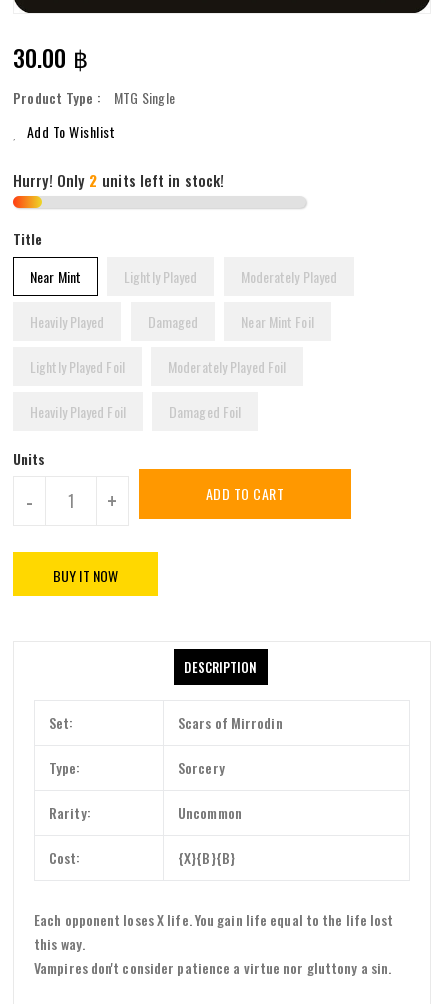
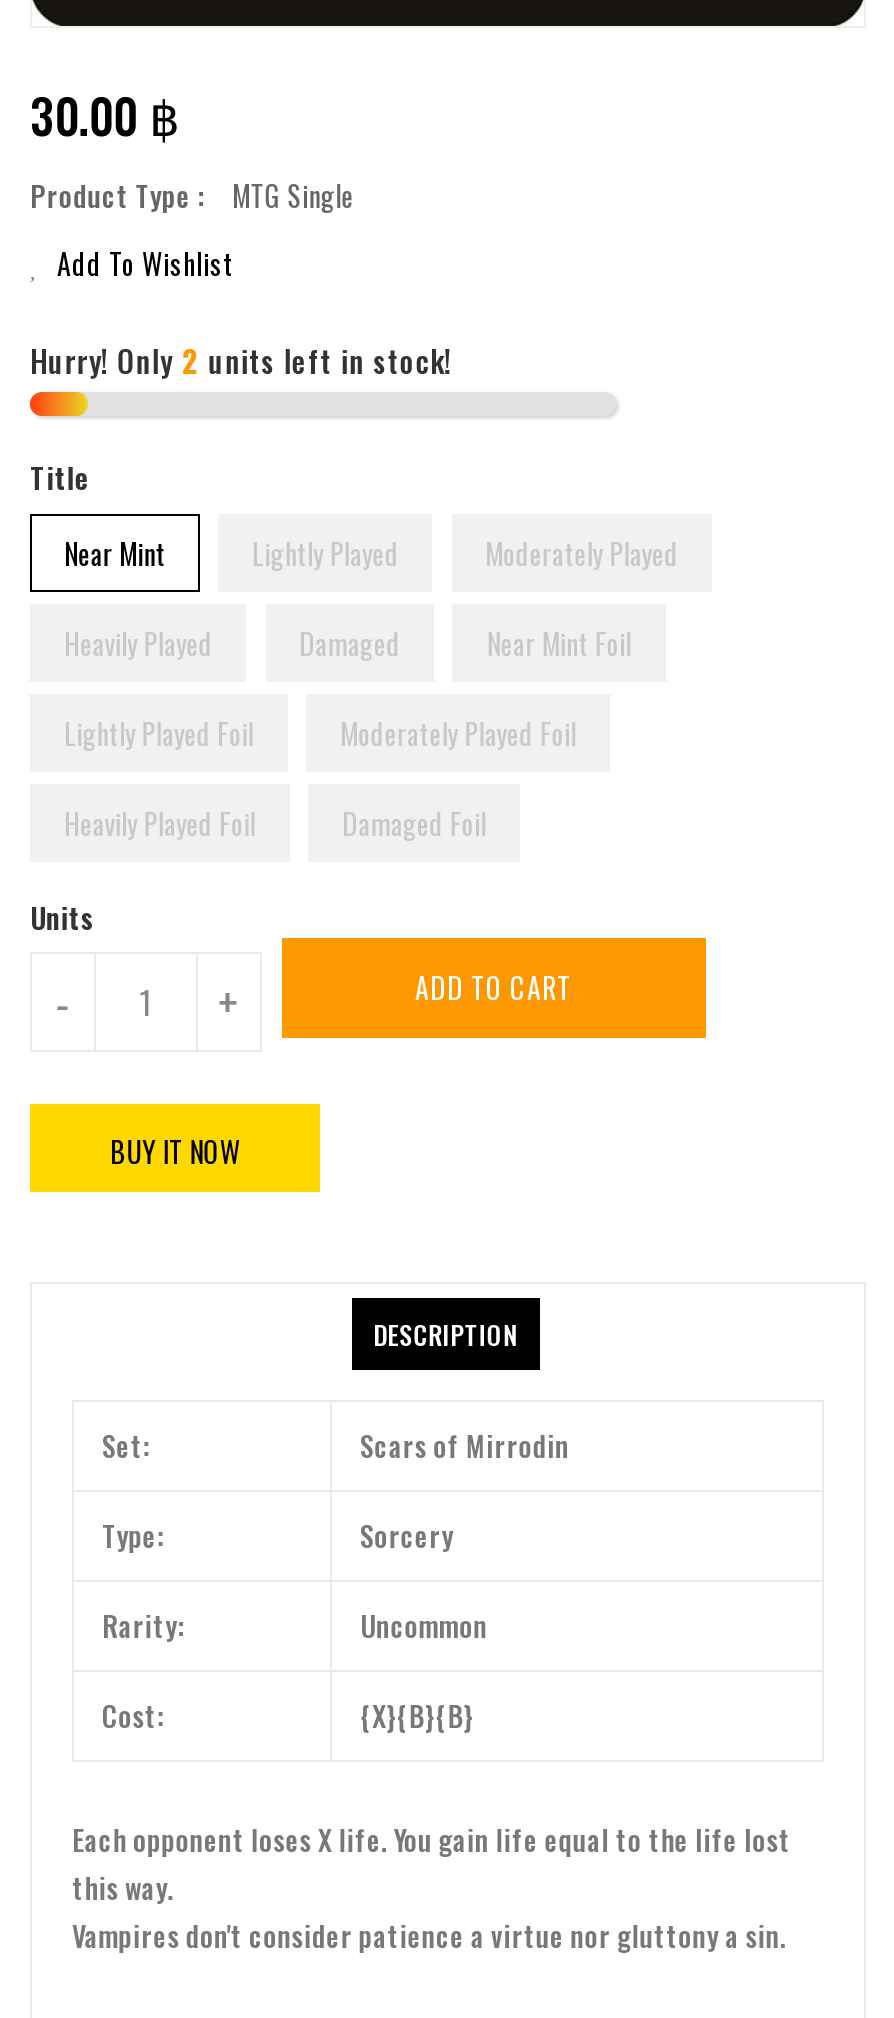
- Hurry! Only 2 units left in stock!
+ Hurry! Only
+ units left in stock!
